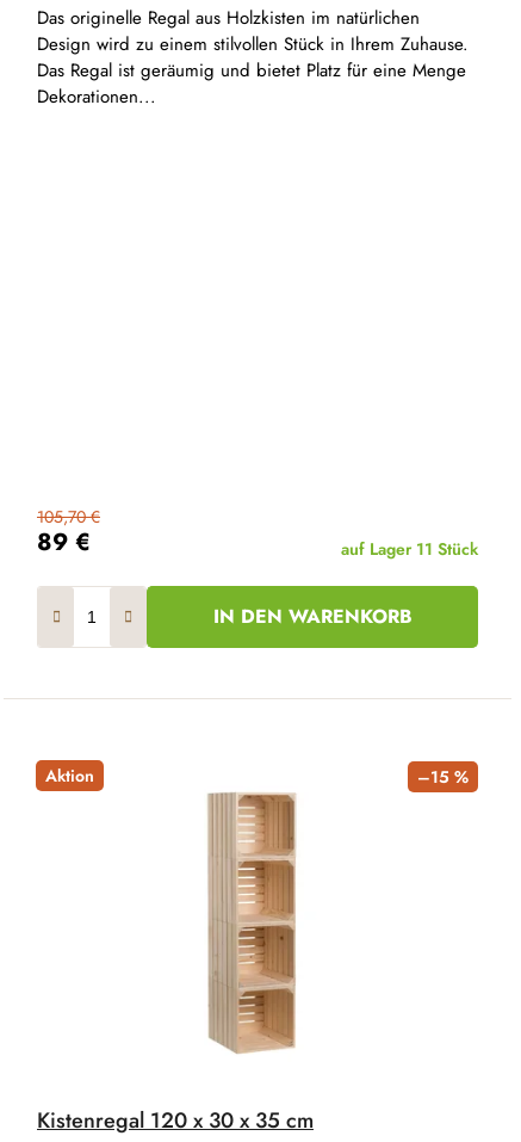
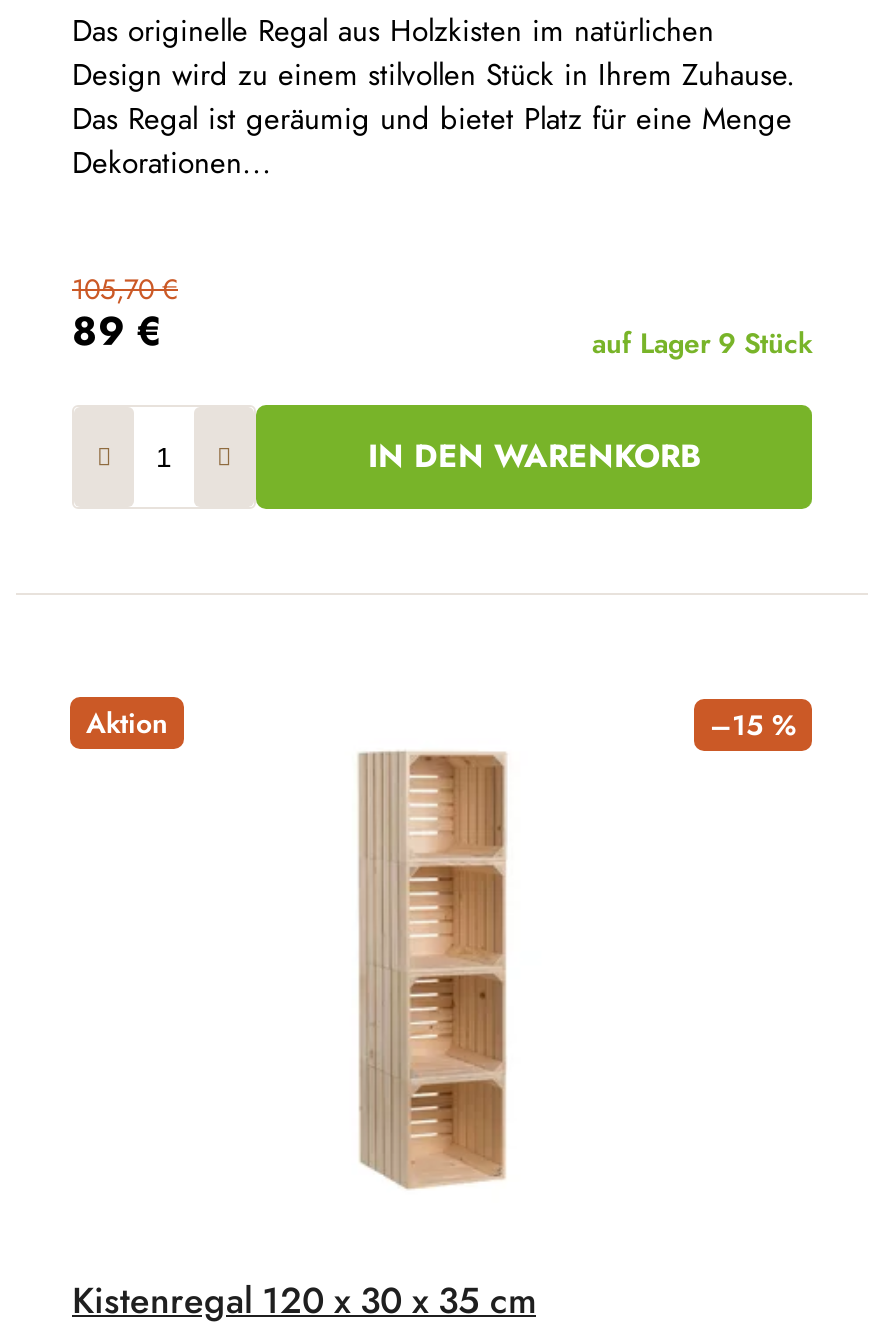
- auf Lager 11 Stück
+ auf Lager 9 Stück
